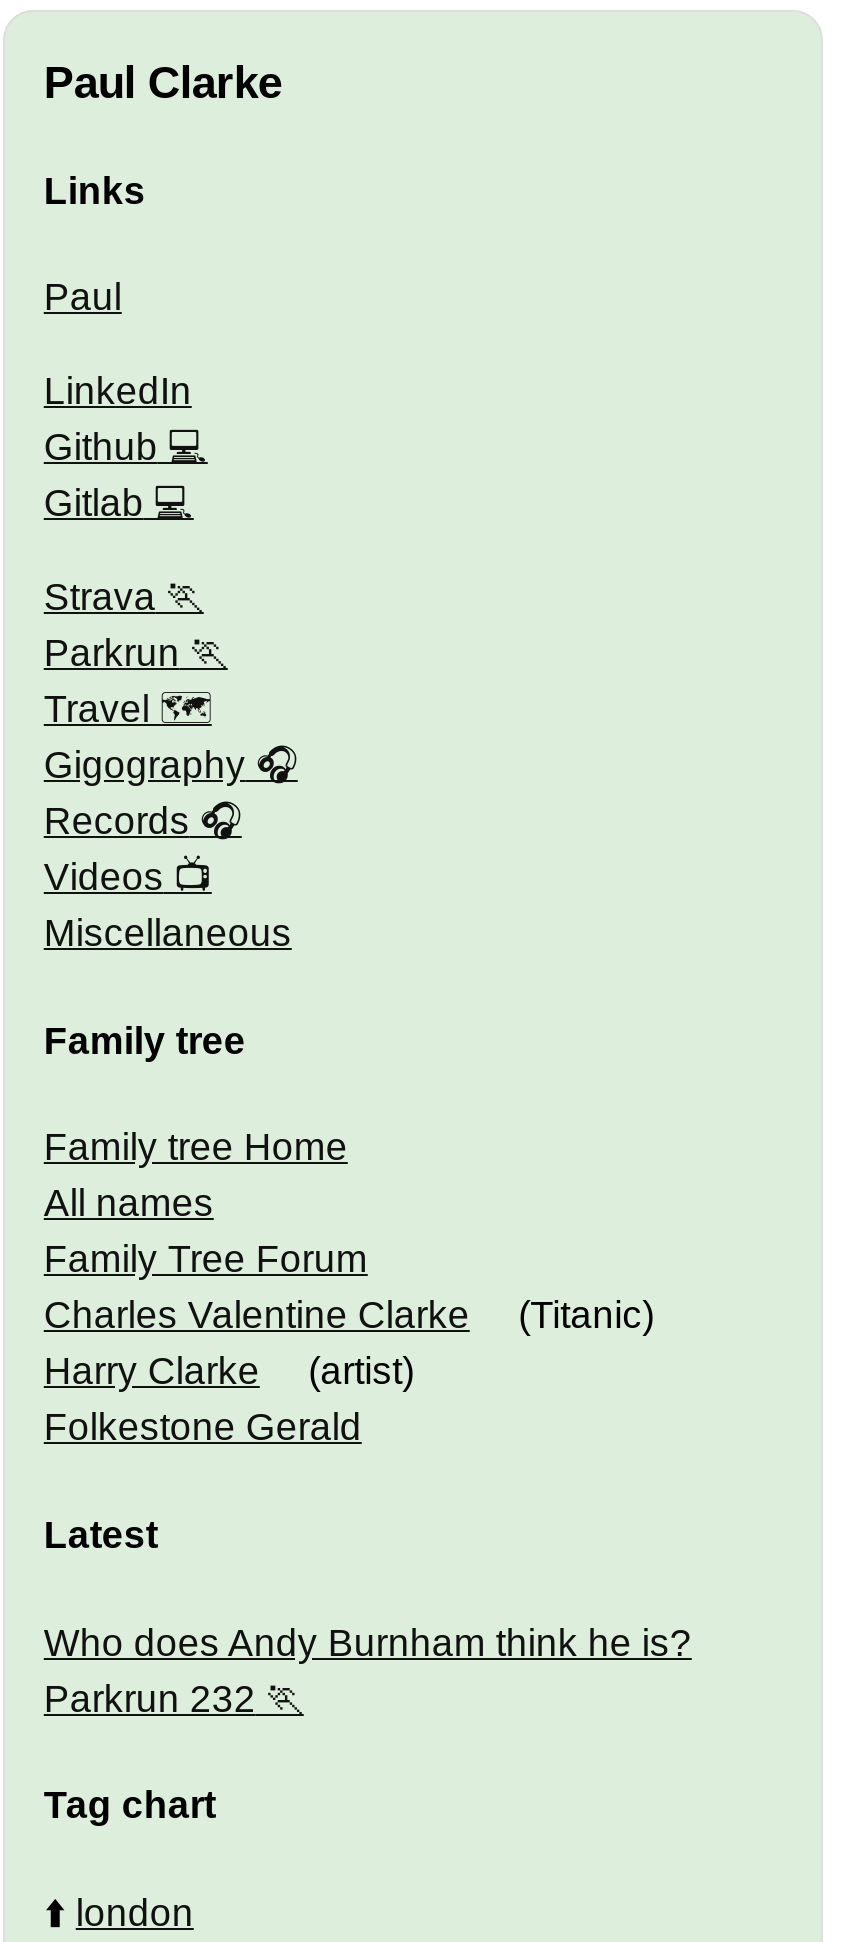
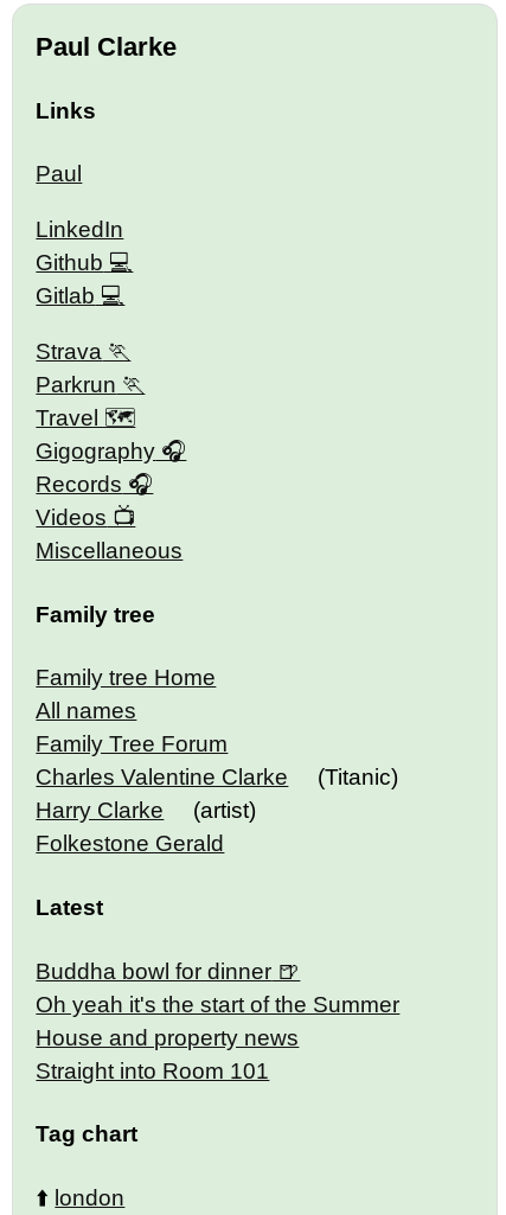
- Who does Andy Burnham think he is?
- Parkrun 232
+ Buddha bowl for dinner
+ Oh yeah it's the start of the Summer
+ House and property news
+ Straight into Room 101
